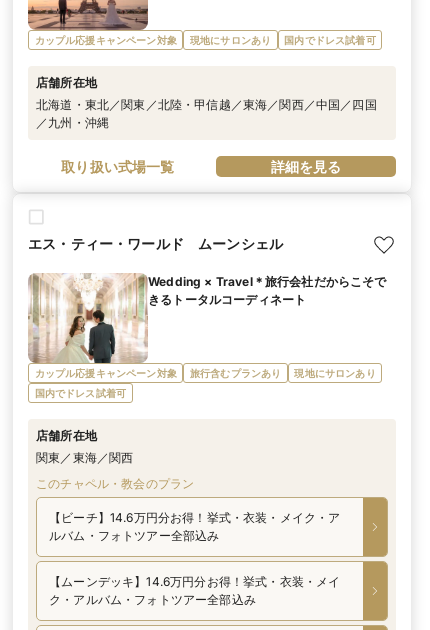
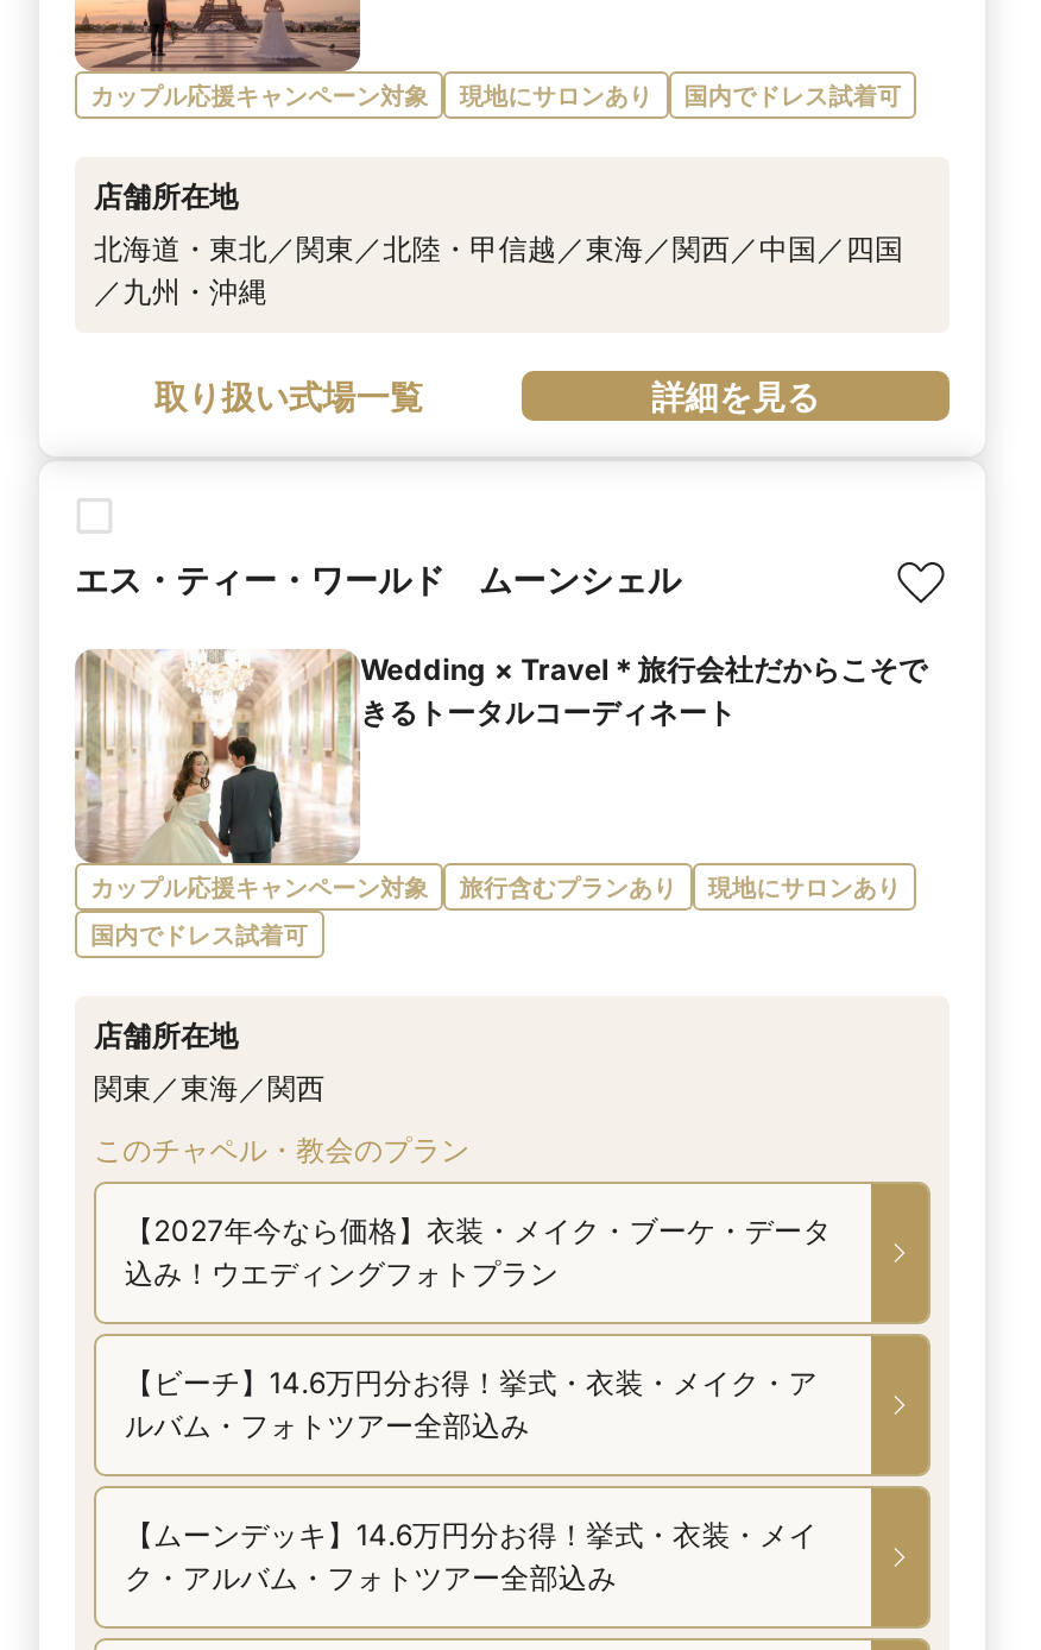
+ 【2027年今なら価格】衣装・メイク・ブーケ・データ
+ 込み！ウエディングフォトプラン
